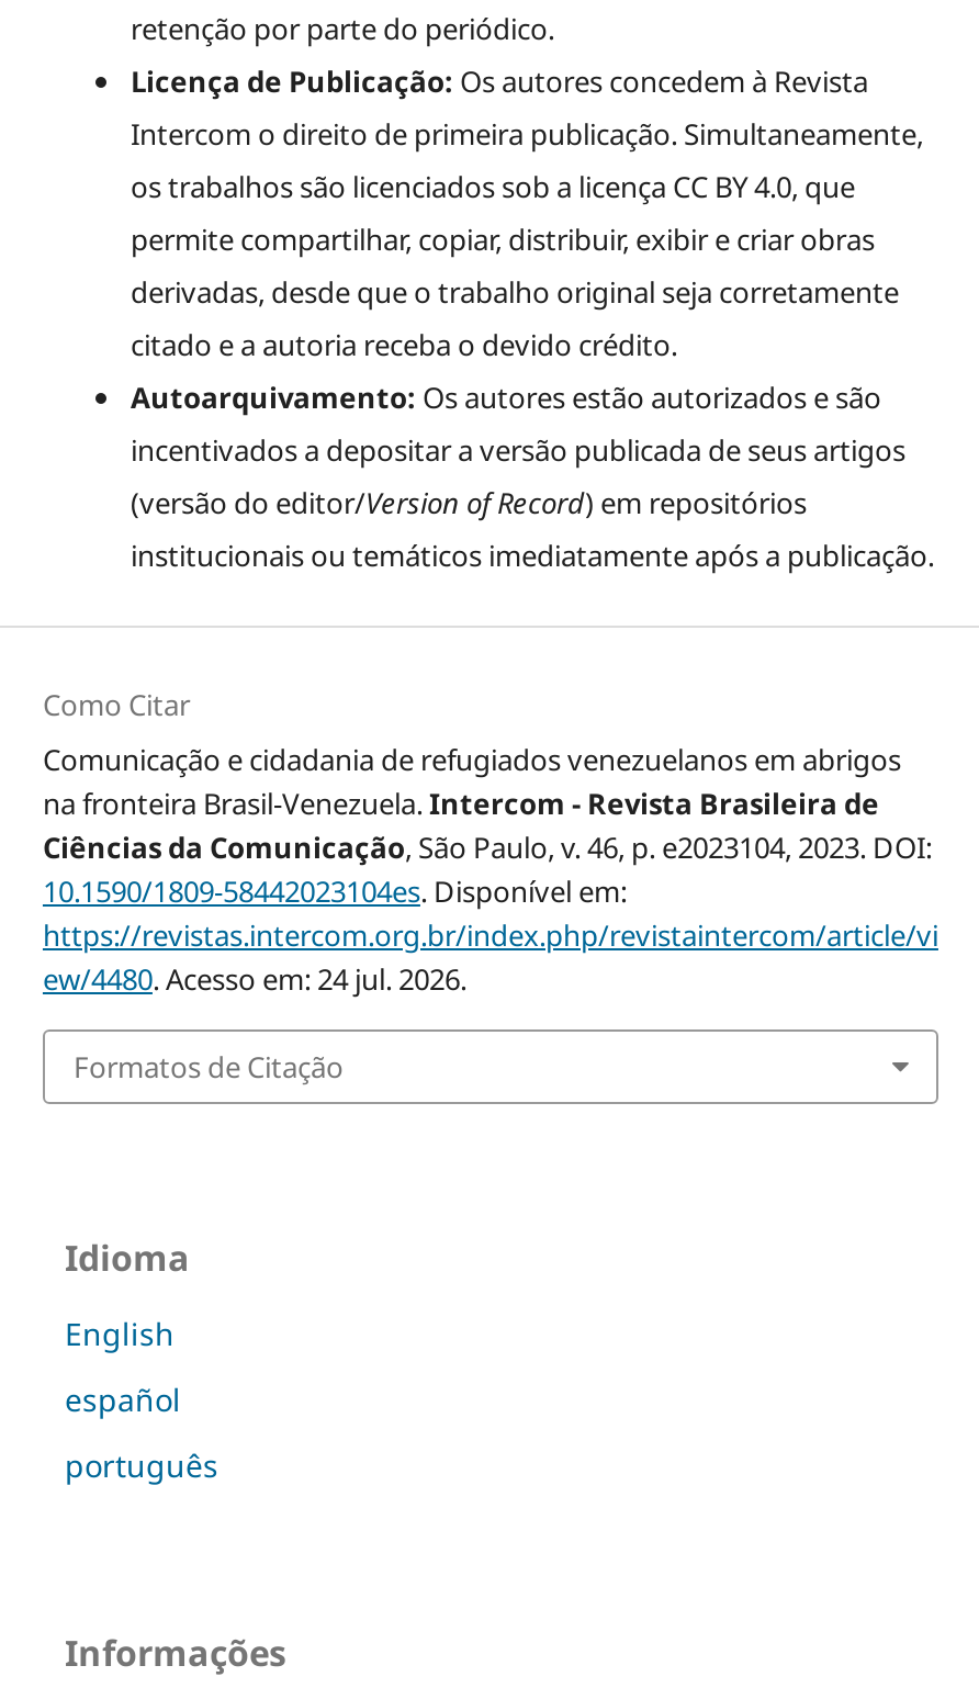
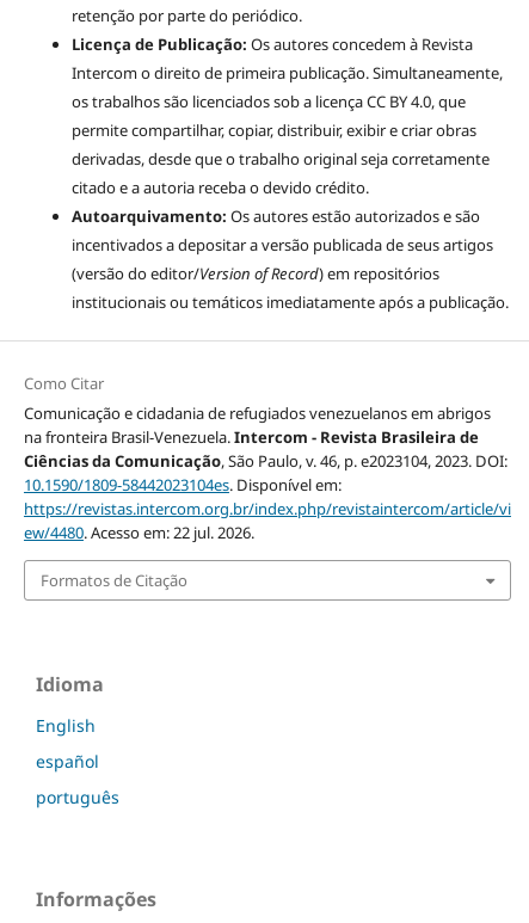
- ew/4480. Acesso em: 24 jul. 2026.
+ ew/4480. Acesso em: 22 jul. 2026.
